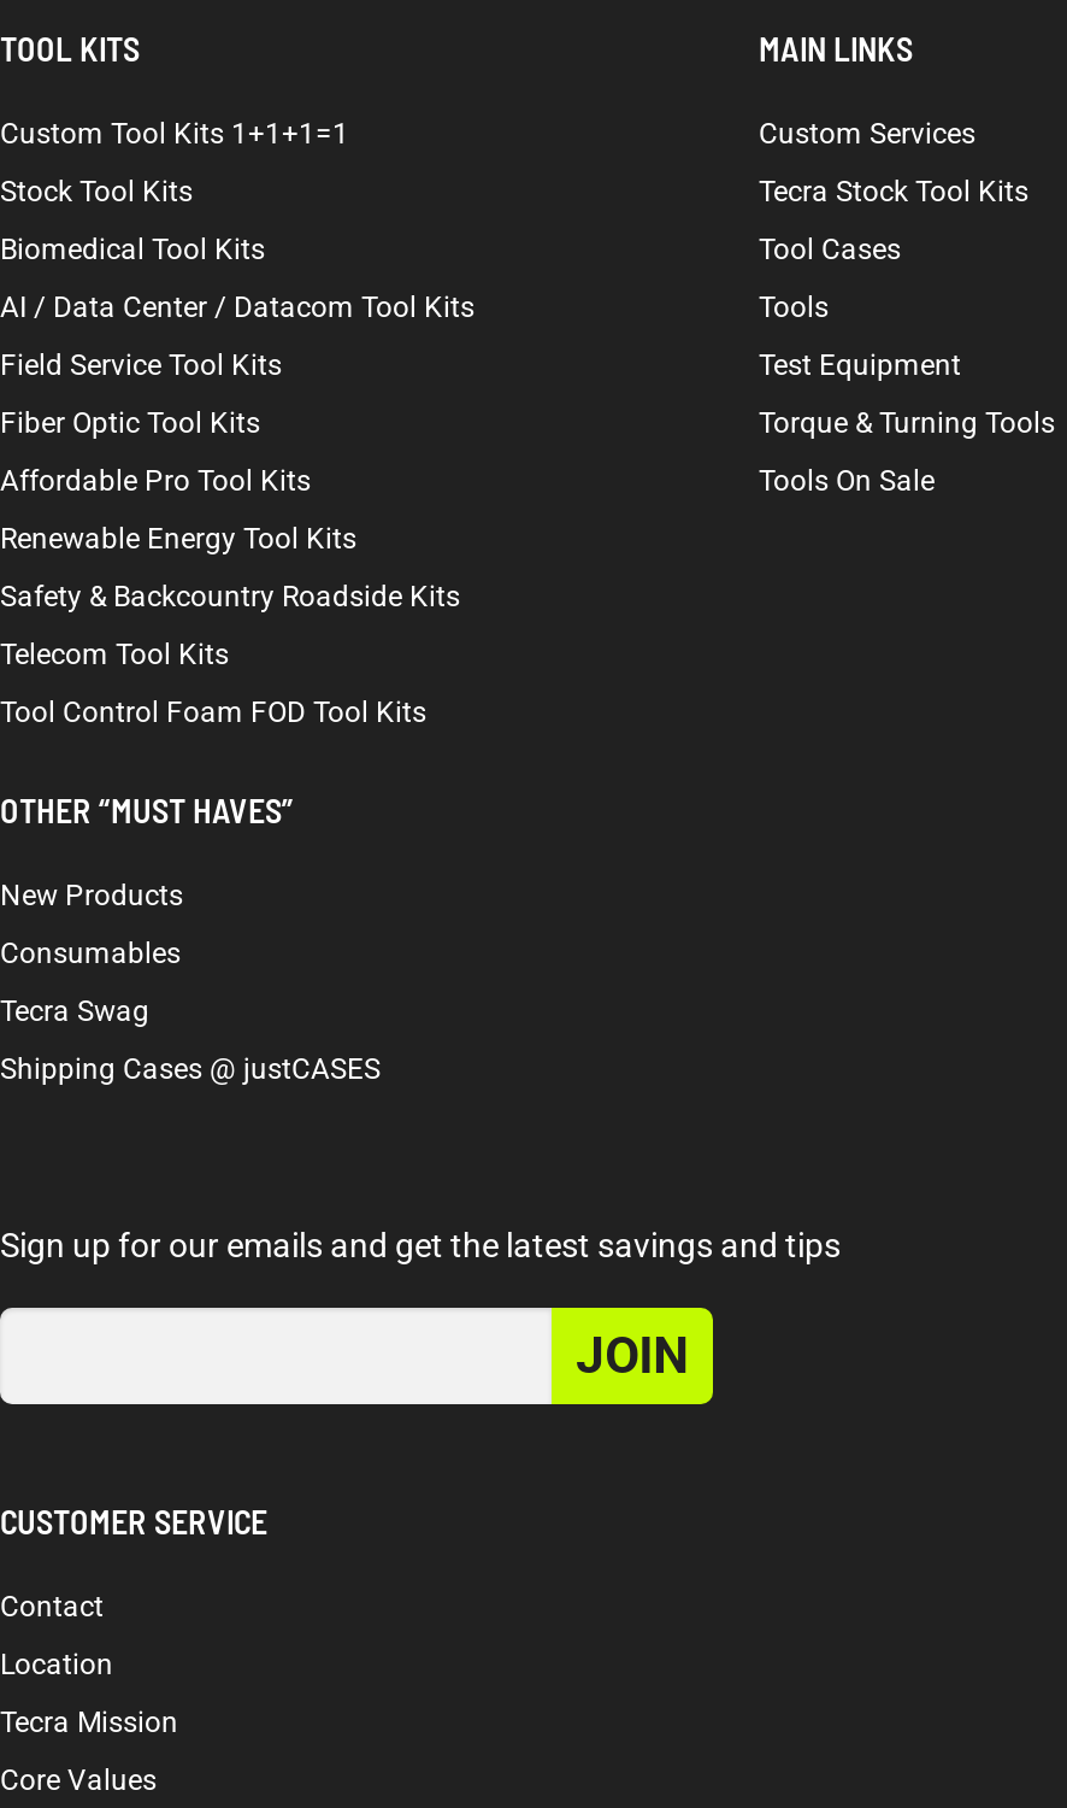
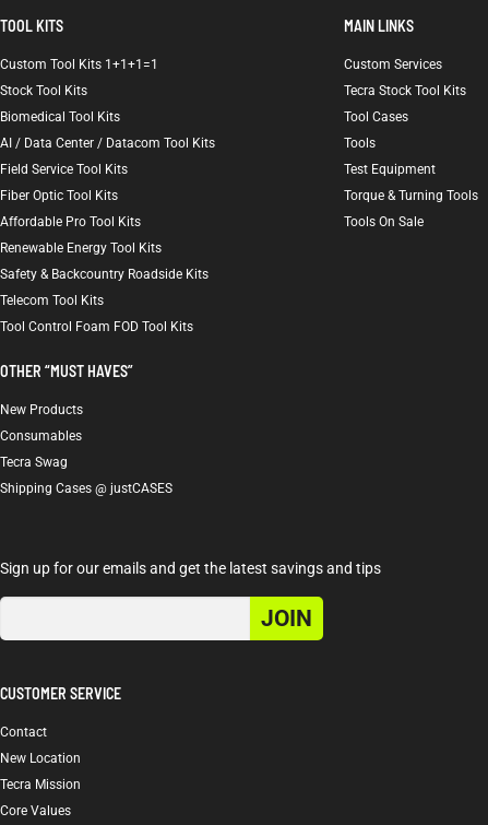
- Location
+ New Location
